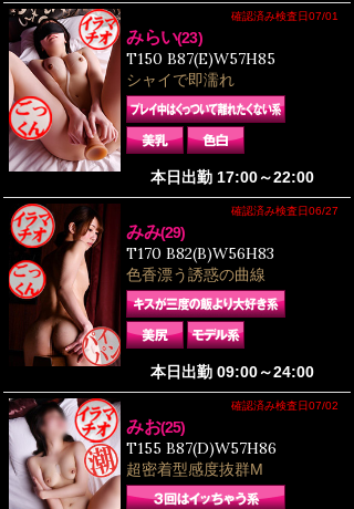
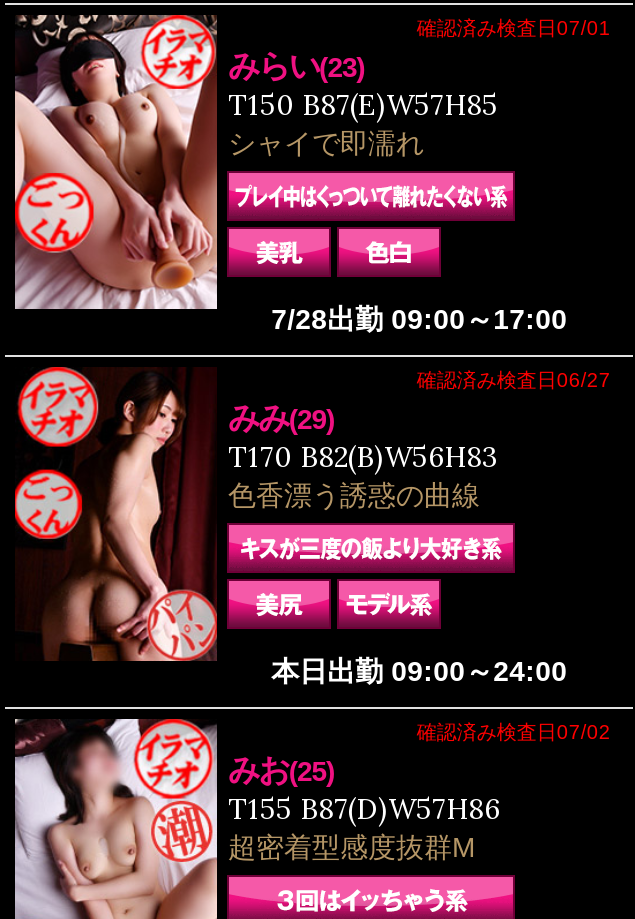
- 本日出勤 17:00～22:00
+ 7/28出勤 09:00～17:00
